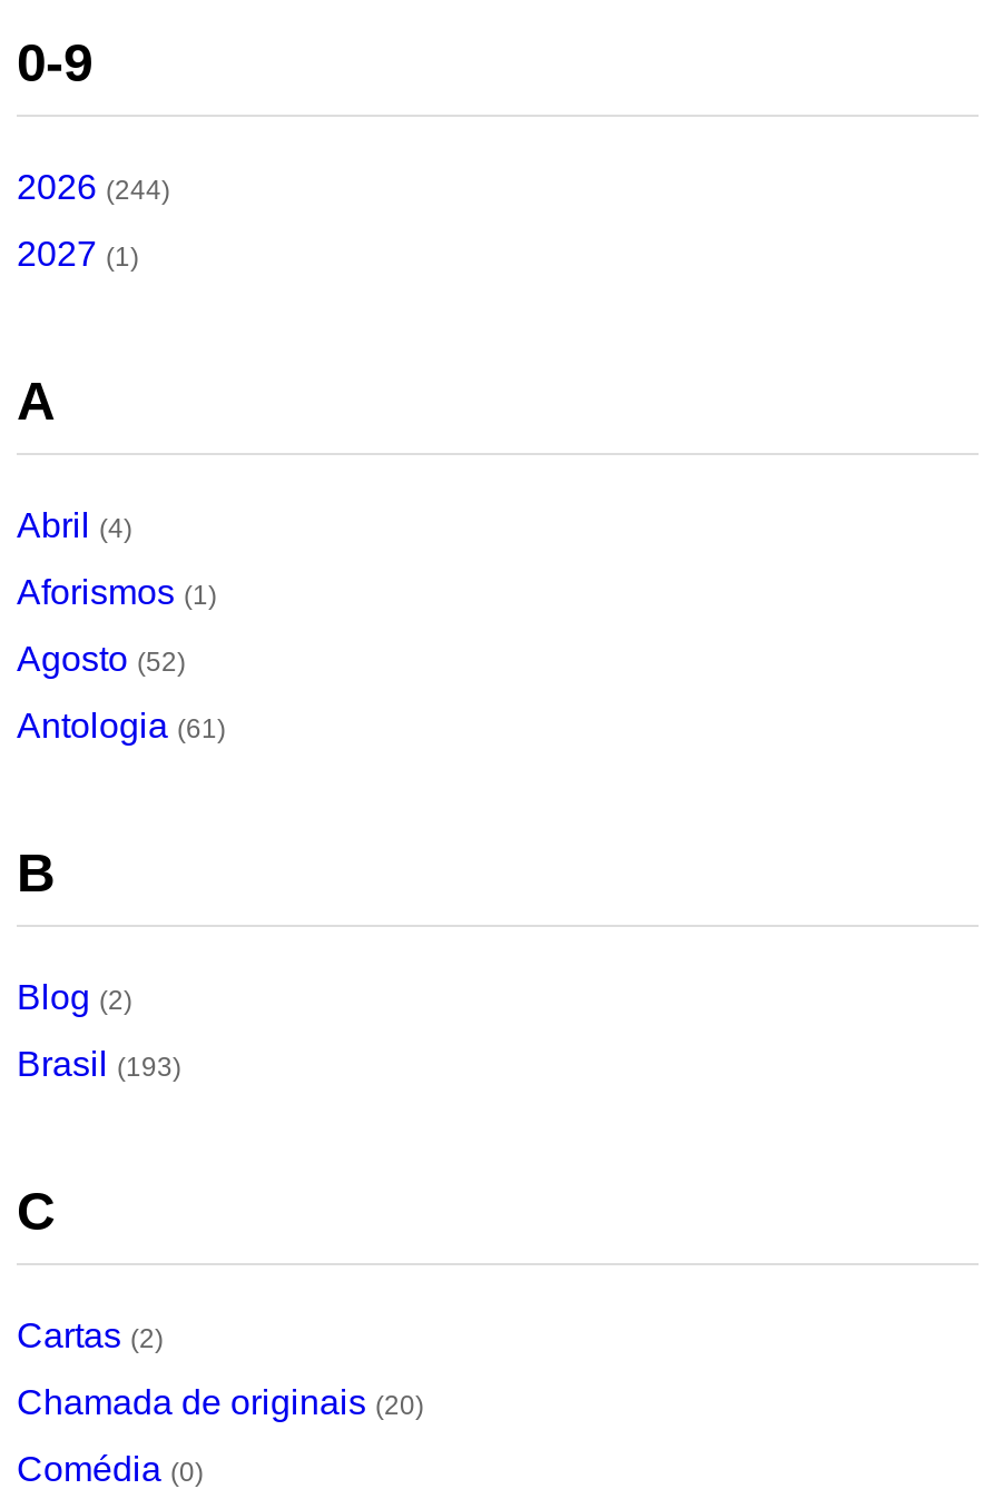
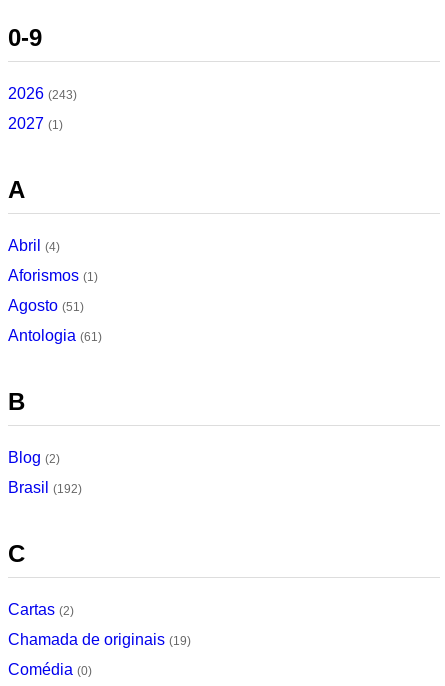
- 2026 (244)
+ 2026 (243)

- Agosto (52)
+ Agosto (51)

- Brasil (193)
+ Brasil (192)

- Chamada de originais (20)
+ Chamada de originais (19)
